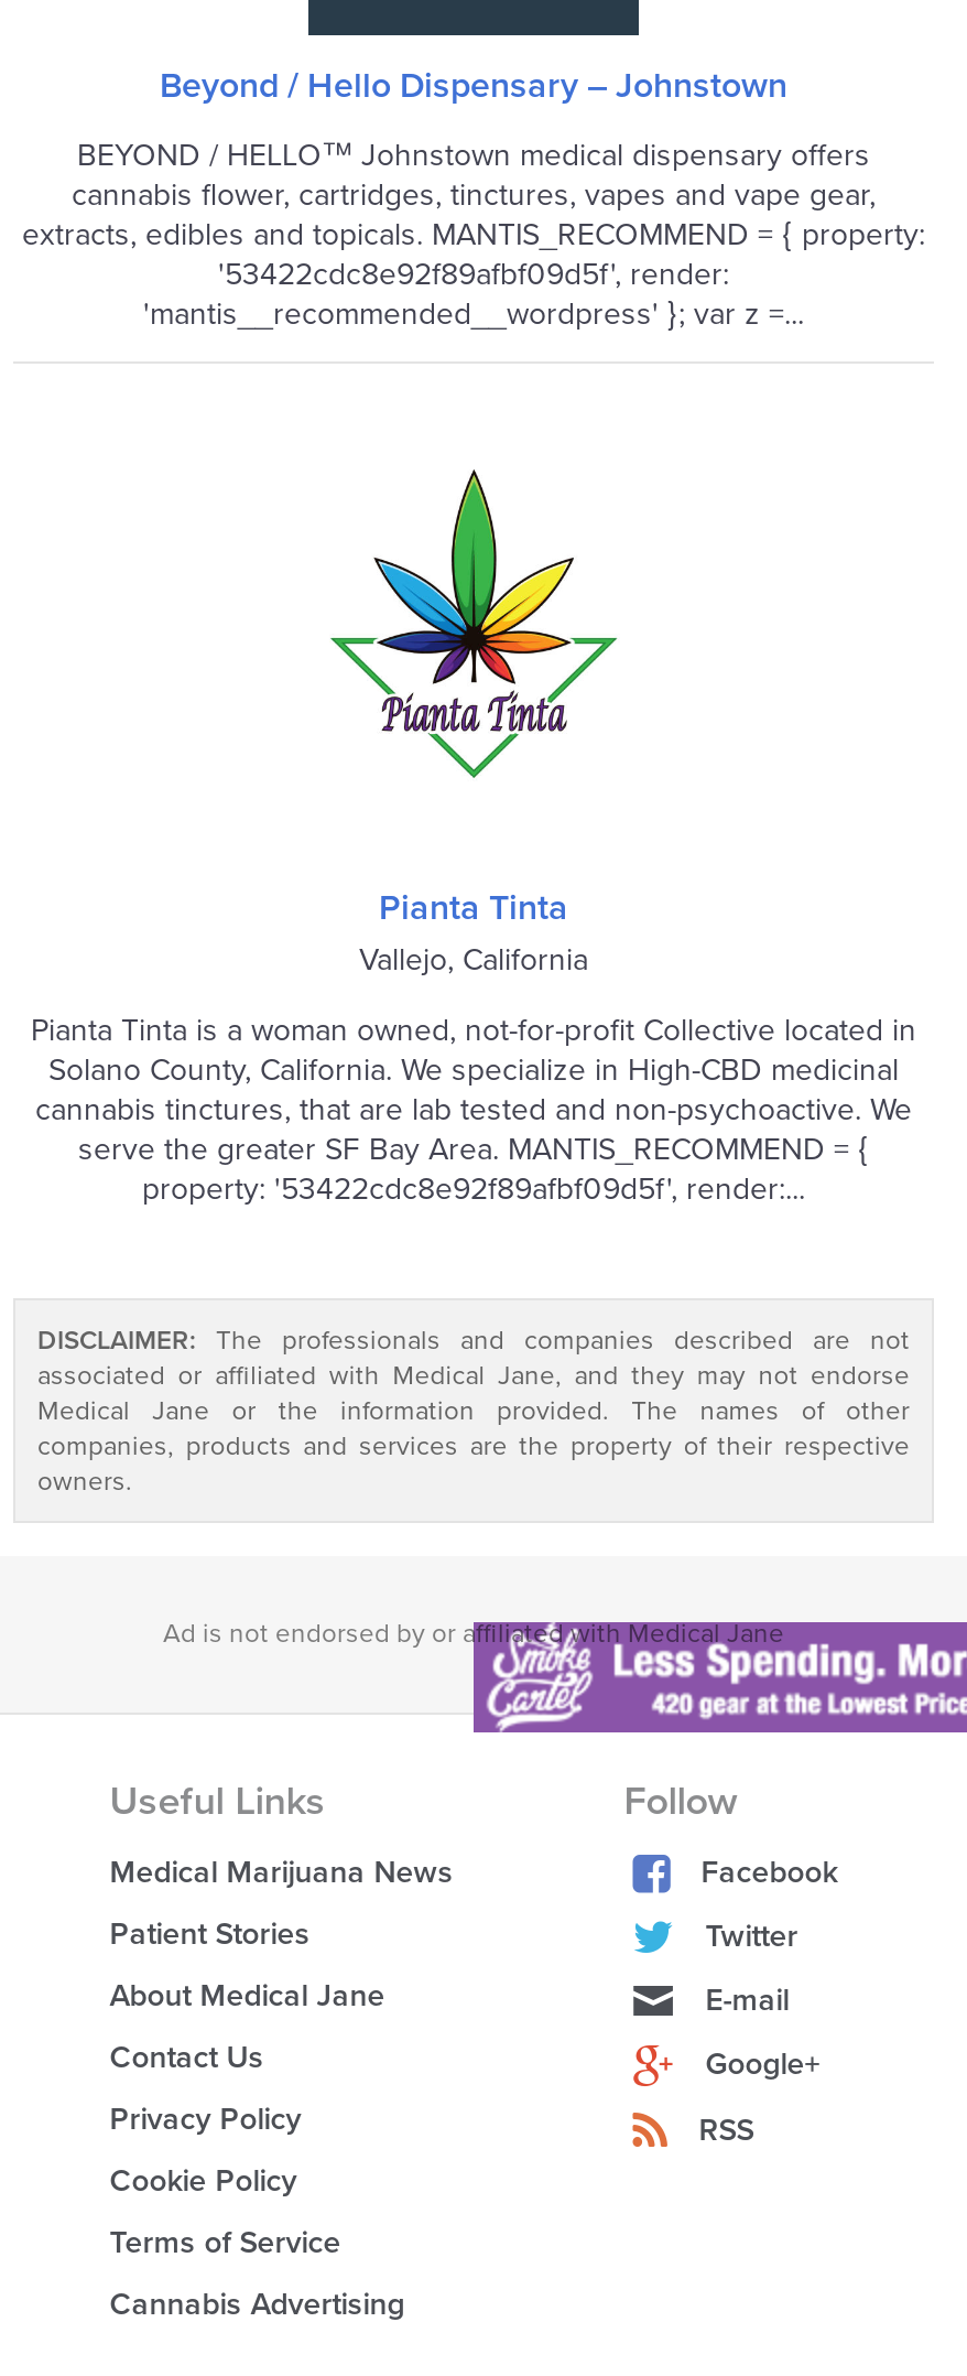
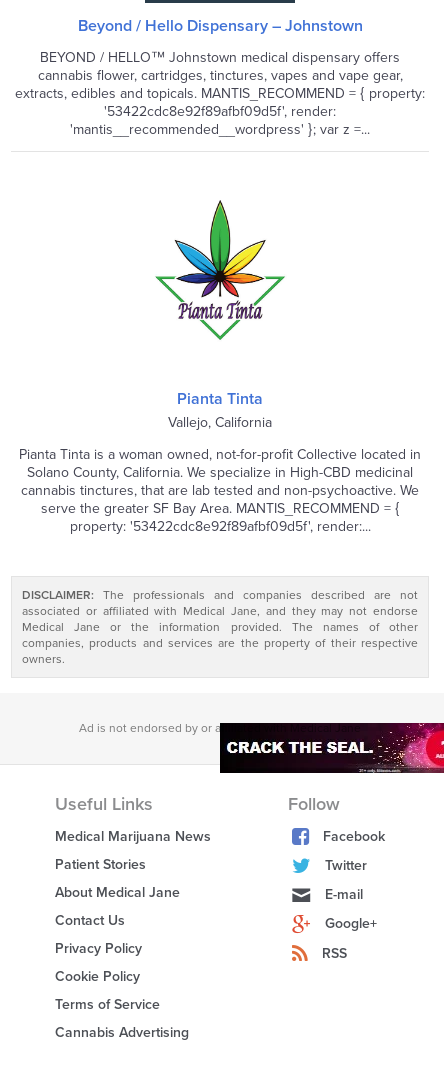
- [image]
+ [image]
